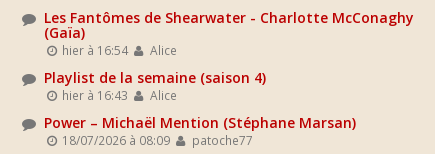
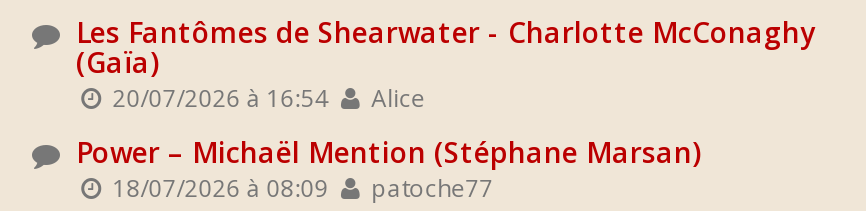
- hier à 16:54
- Alice
- Playlist de la semaine (saison 4)
- hier à 16:43
+ 20/07/2026 à 16:54
